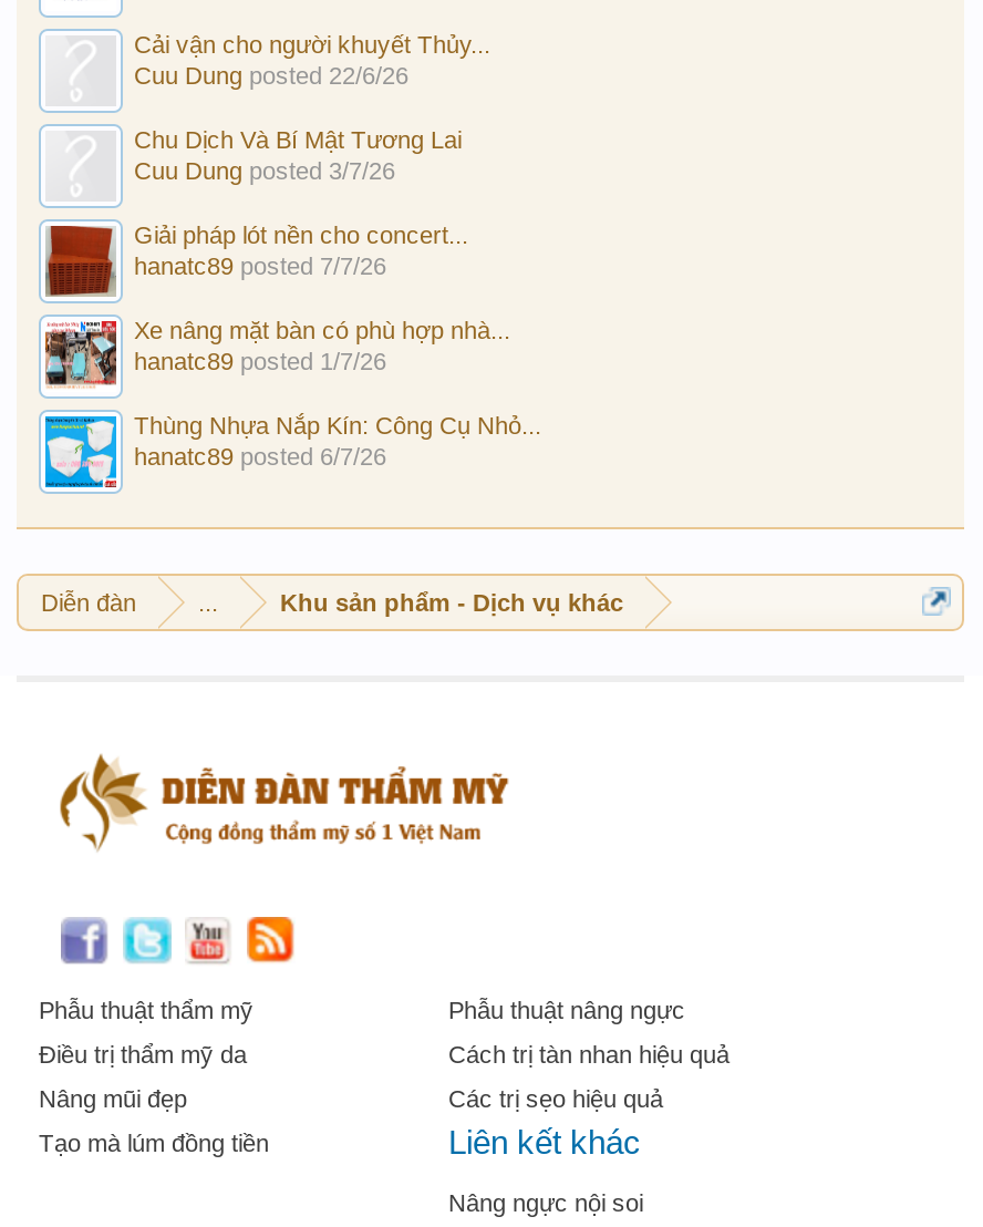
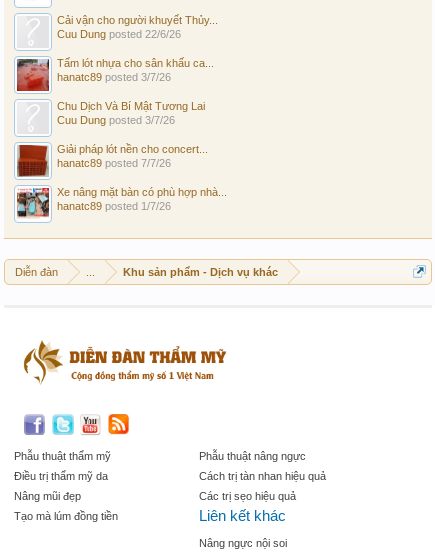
+ [image]
+ Tấm lót nhựa cho sân khấu ca...
+ hanatc89 posted 3/7/26

moved down: [image] | Chu Dịch Và Bí Mật Tương Lai | Cuu Dung posted 3/7/26 | Giải pháp lót nền cho concert... | hanatc89 posted 7/7/26 | Xe nâng mặt bàn có phù hợp nhà... | hanatc89 posted 1/7/26

- [image]
- Thùng Nhựa Nắp Kín: Công Cụ Nhỏ...
- hanatc89 posted 6/7/26
